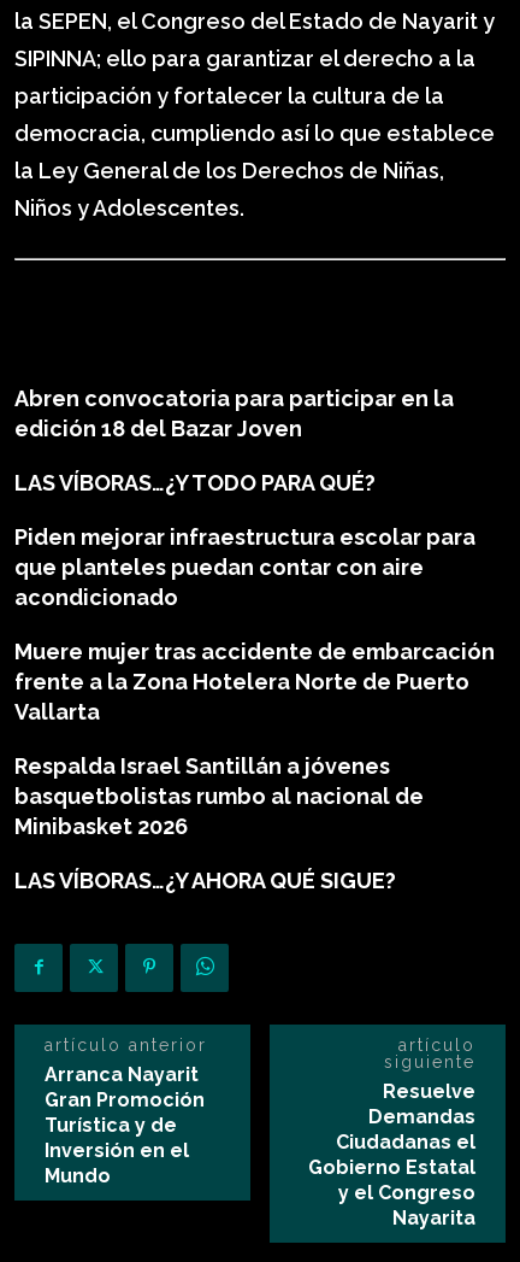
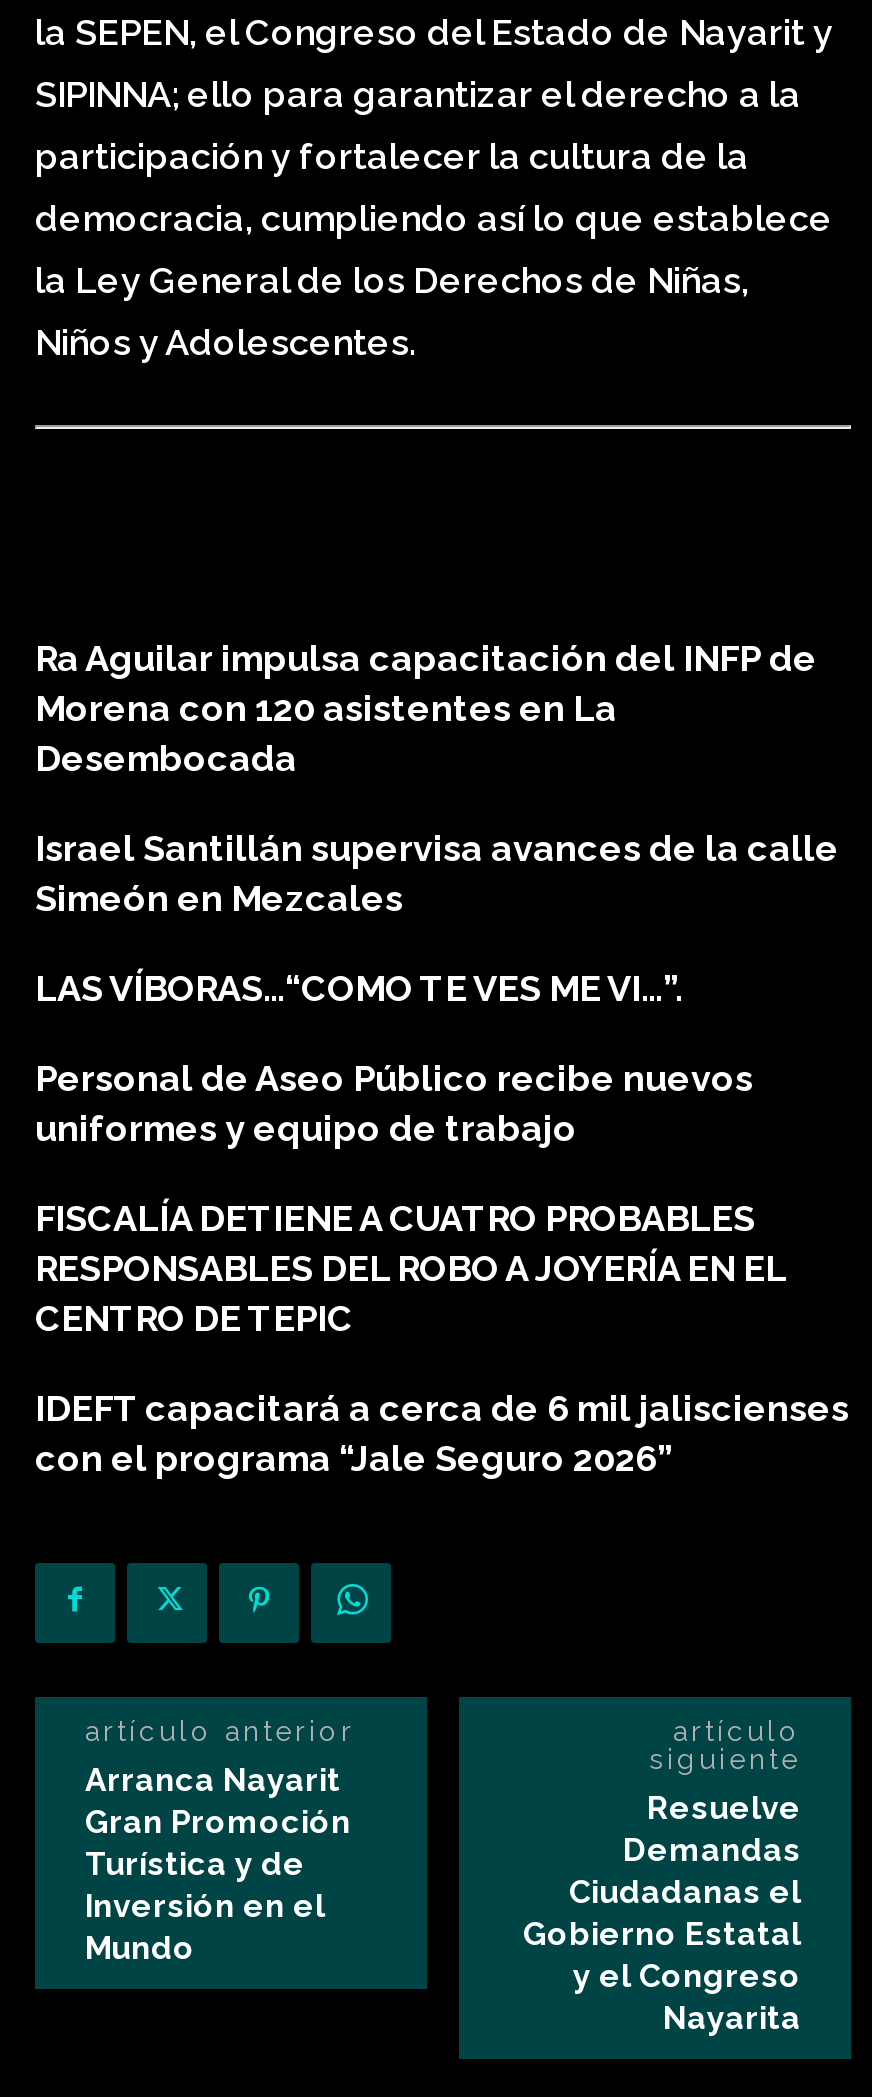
- Abren convocatoria para participar en la
- edición 18 del Bazar Joven
+ Ra Aguilar impulsa capacitación del INFP de
+ Morena con 120 asistentes en La
+ Desembocada

- LAS VÍBORAS…¿Y TODO PARA QUÉ?
+ Israel Santillán supervisa avances de la calle
+ Simeón en Mezcales

- Piden mejorar infraestructura escolar para
- que planteles puedan contar con aire
- acondicionado
+ LAS VÍBORAS…“COMO TE VES ME VI…”.

- Muere mujer tras accidente de embarcación
- frente a la Zona Hotelera Norte de Puerto
- Vallarta
+ Personal de Aseo Público recibe nuevos
+ uniformes y equipo de trabajo

- Respalda Israel Santillán a jóvenes
- basquetbolistas rumbo al nacional de
- Minibasket 2026
+ FISCALÍA DETIENE A CUATRO PROBABLES
+ RESPONSABLES DEL ROBO A JOYERÍA EN EL
+ CENTRO DE TEPIC

- LAS VÍBORAS…¿Y AHORA QUÉ SIGUE?
+ IDEFT capacitará a cerca de 6 mil jaliscienses
+ con el programa “Jale Seguro 2026”
